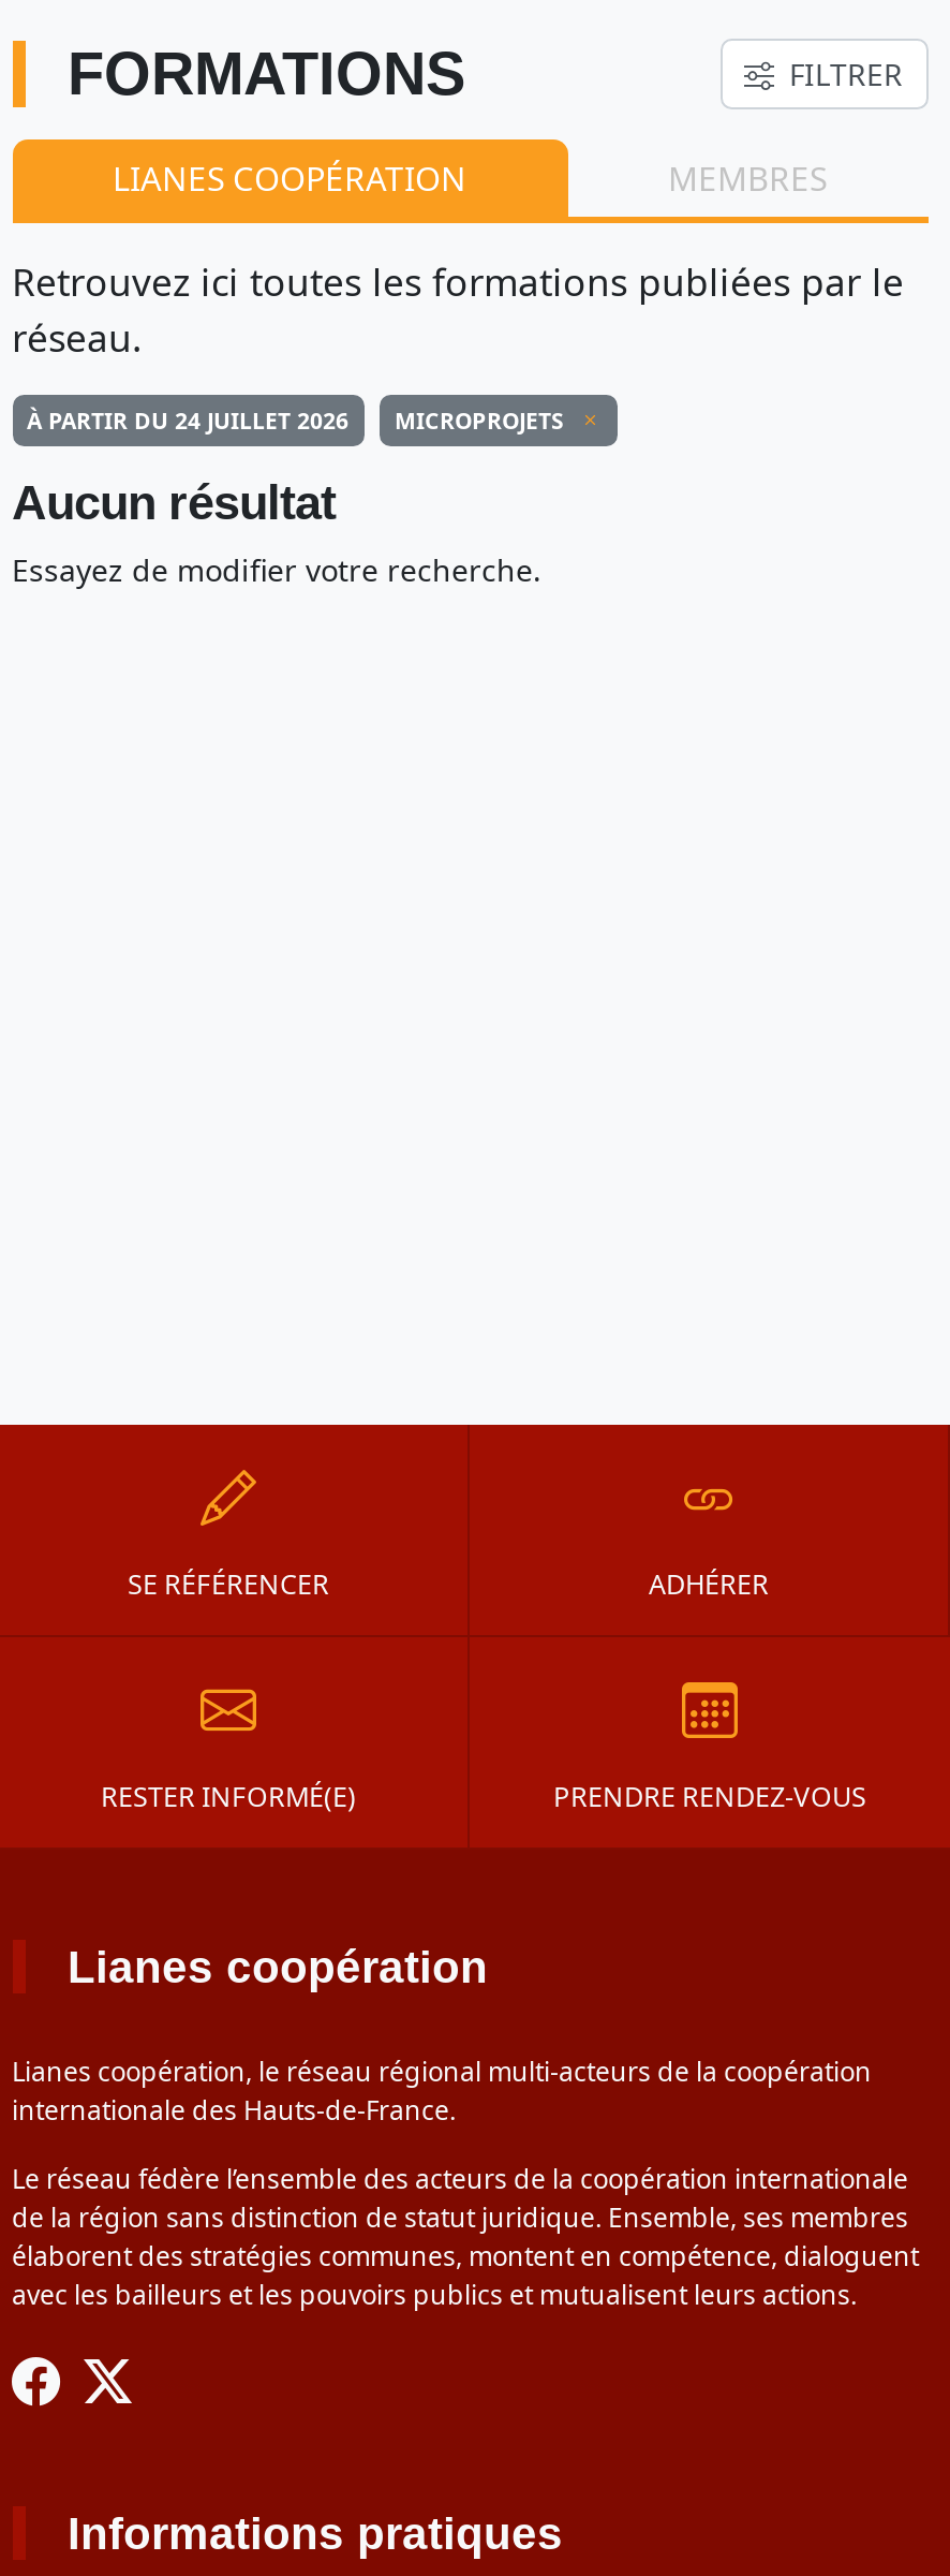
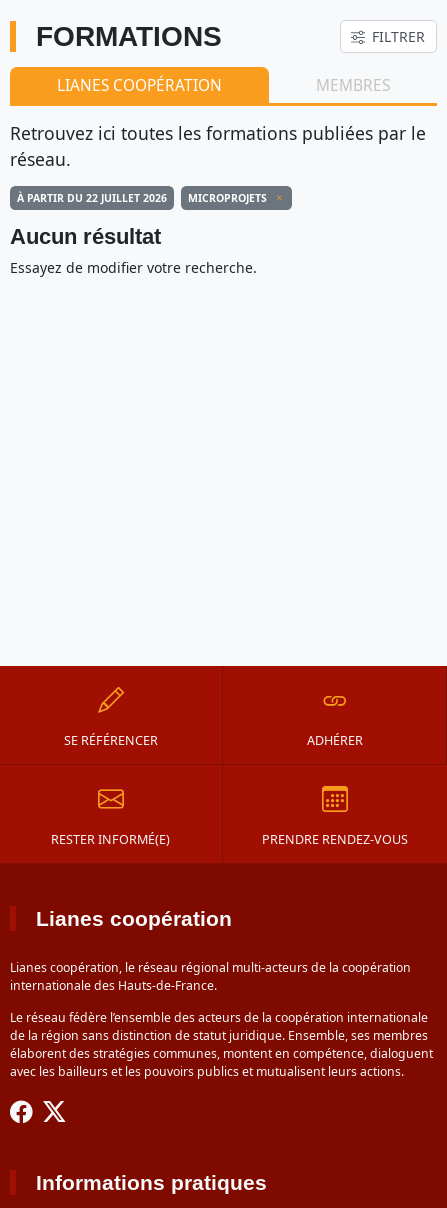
- À PARTIR DU 24 JUILLET 2026
+ À PARTIR DU 22 JUILLET 2026
